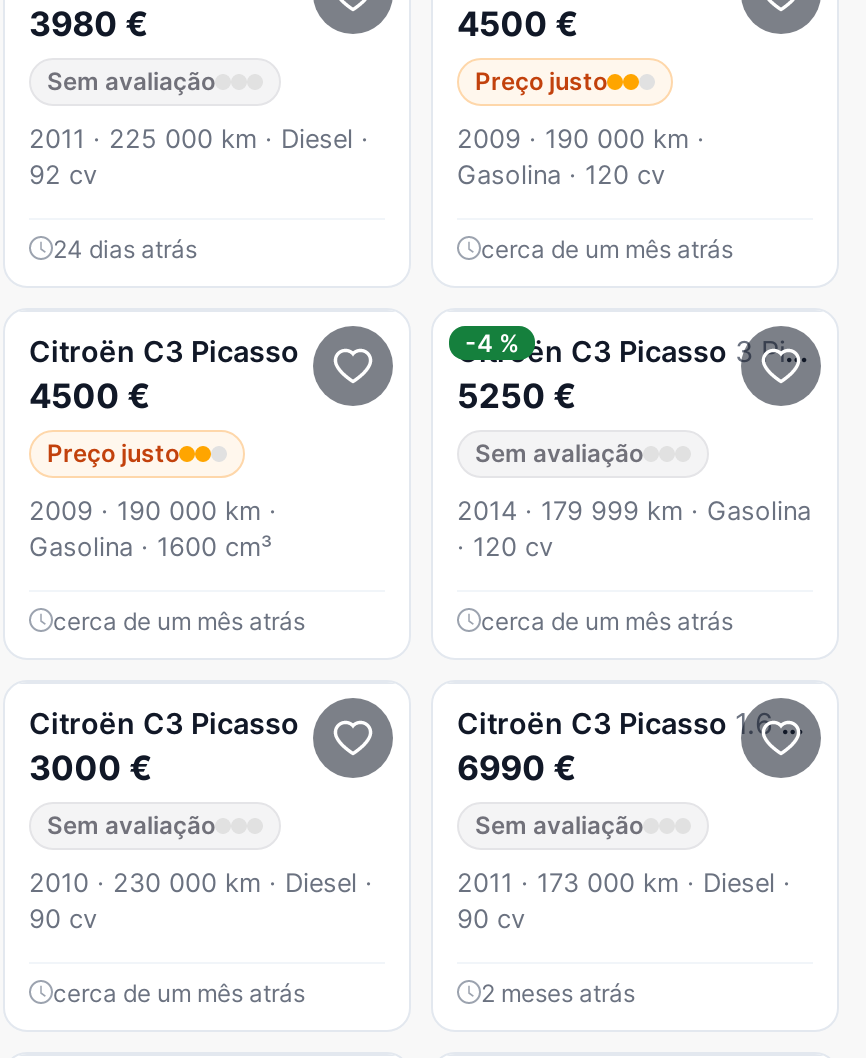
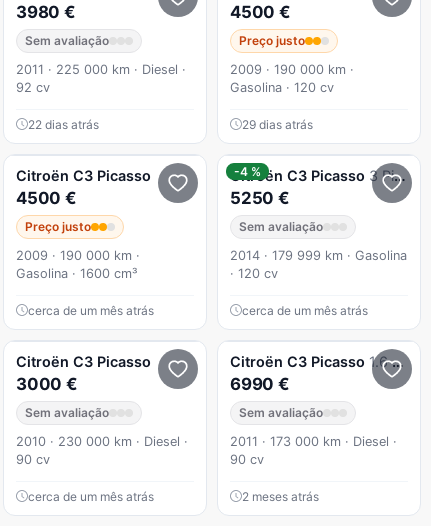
- 24 dias atrás
+ 22 dias atrás

- cerca de um mês atrás
+ 29 dias atrás
